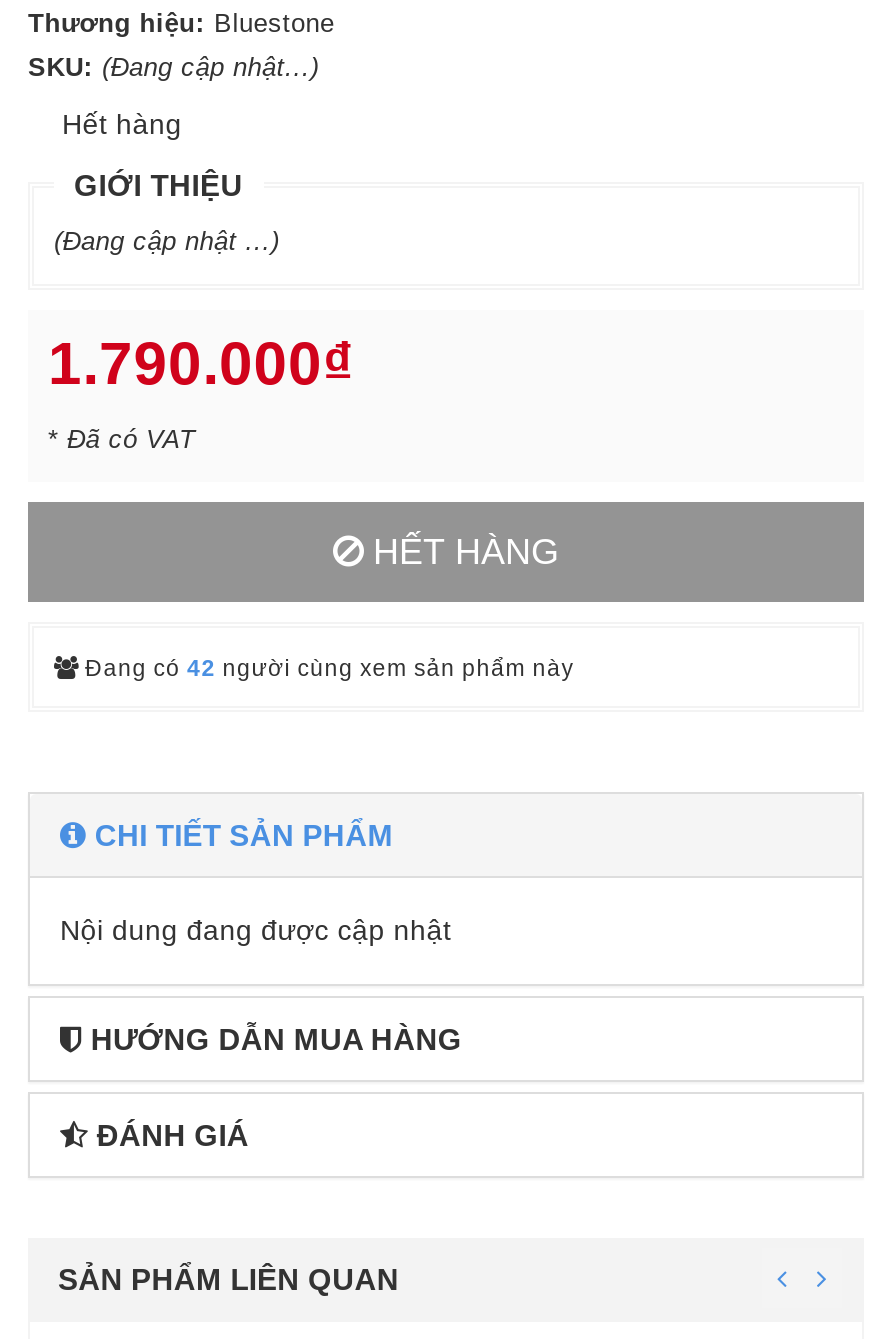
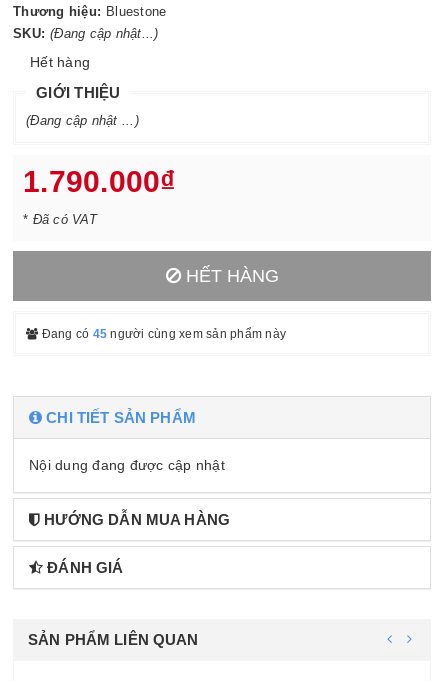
- Đang có 42 người cùng xem sản phẩm này
+ Đang có 45 người cùng xem sản phẩm này
